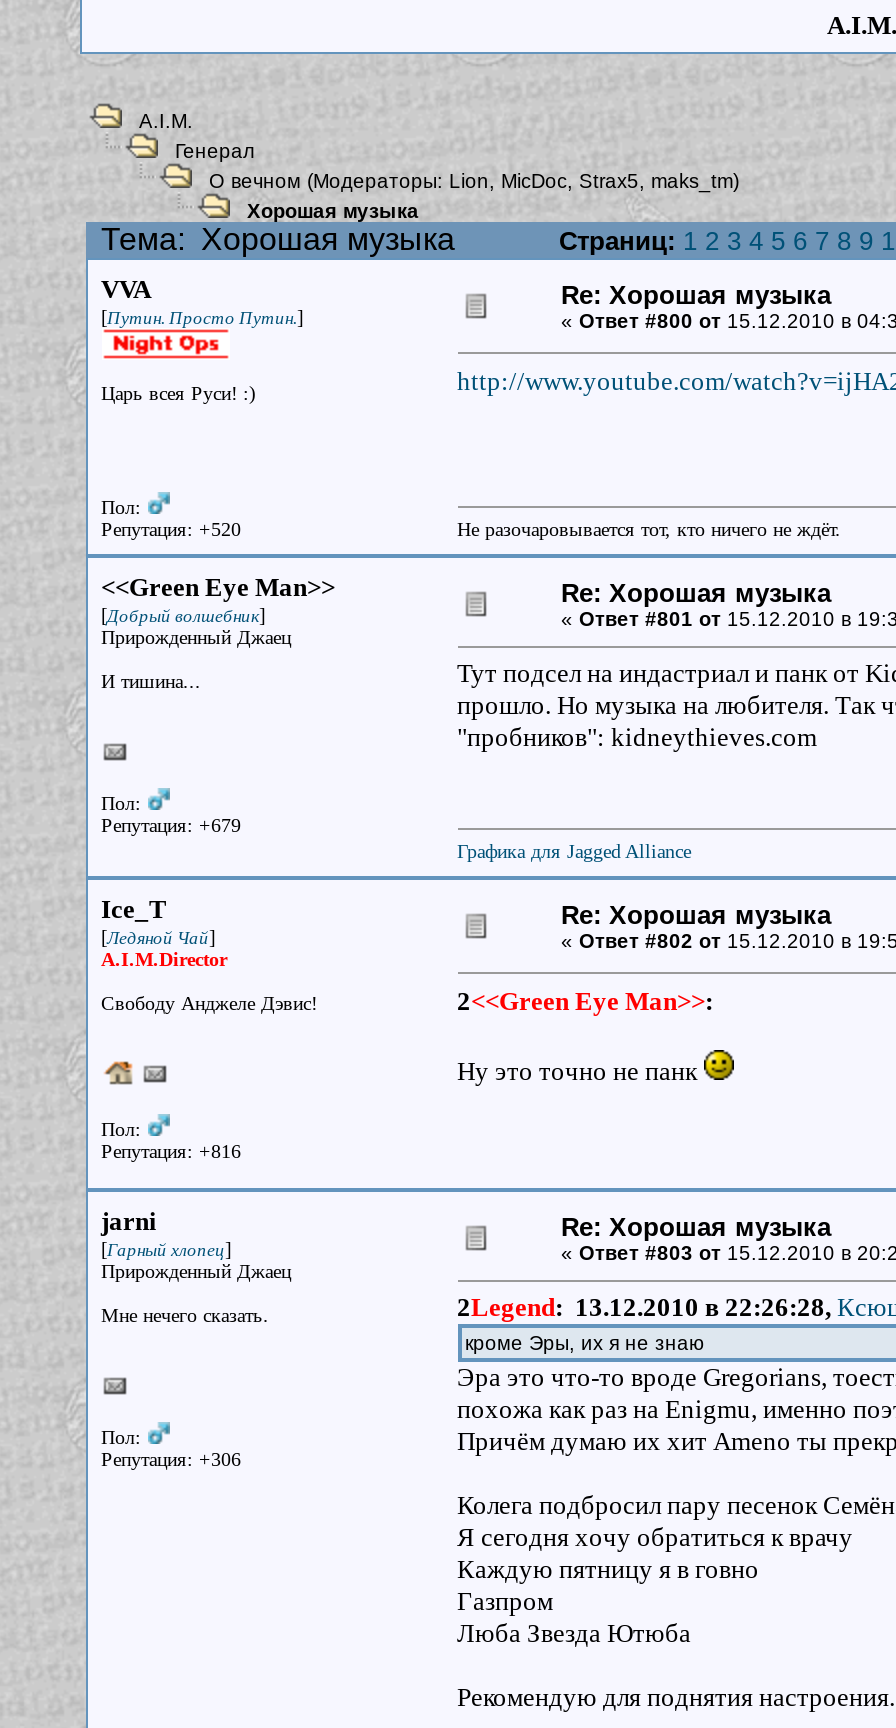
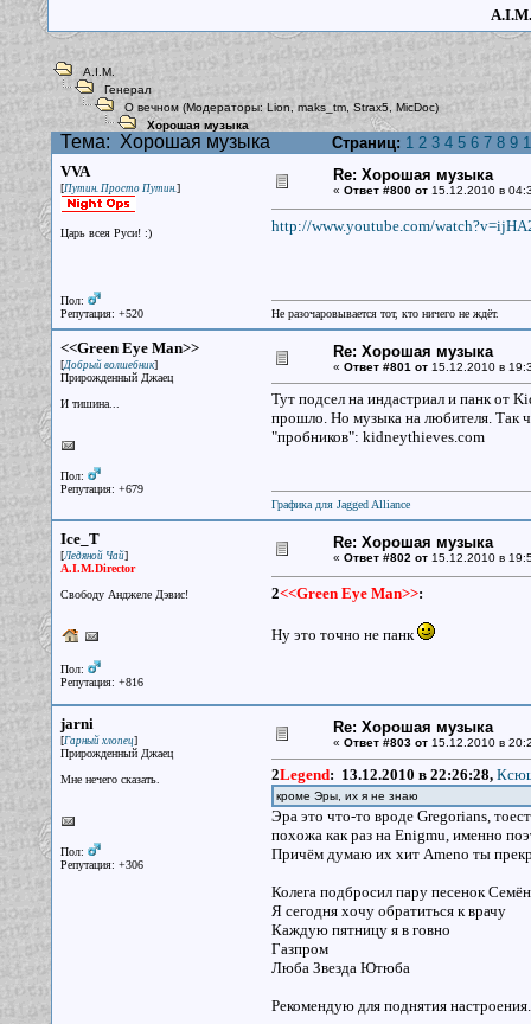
- О вечном (Модераторы: Lion, MicDoc, Strax5, maks_tm)
+ О вечном (Модераторы: Lion, maks_tm, Strax5, MicDoc)
